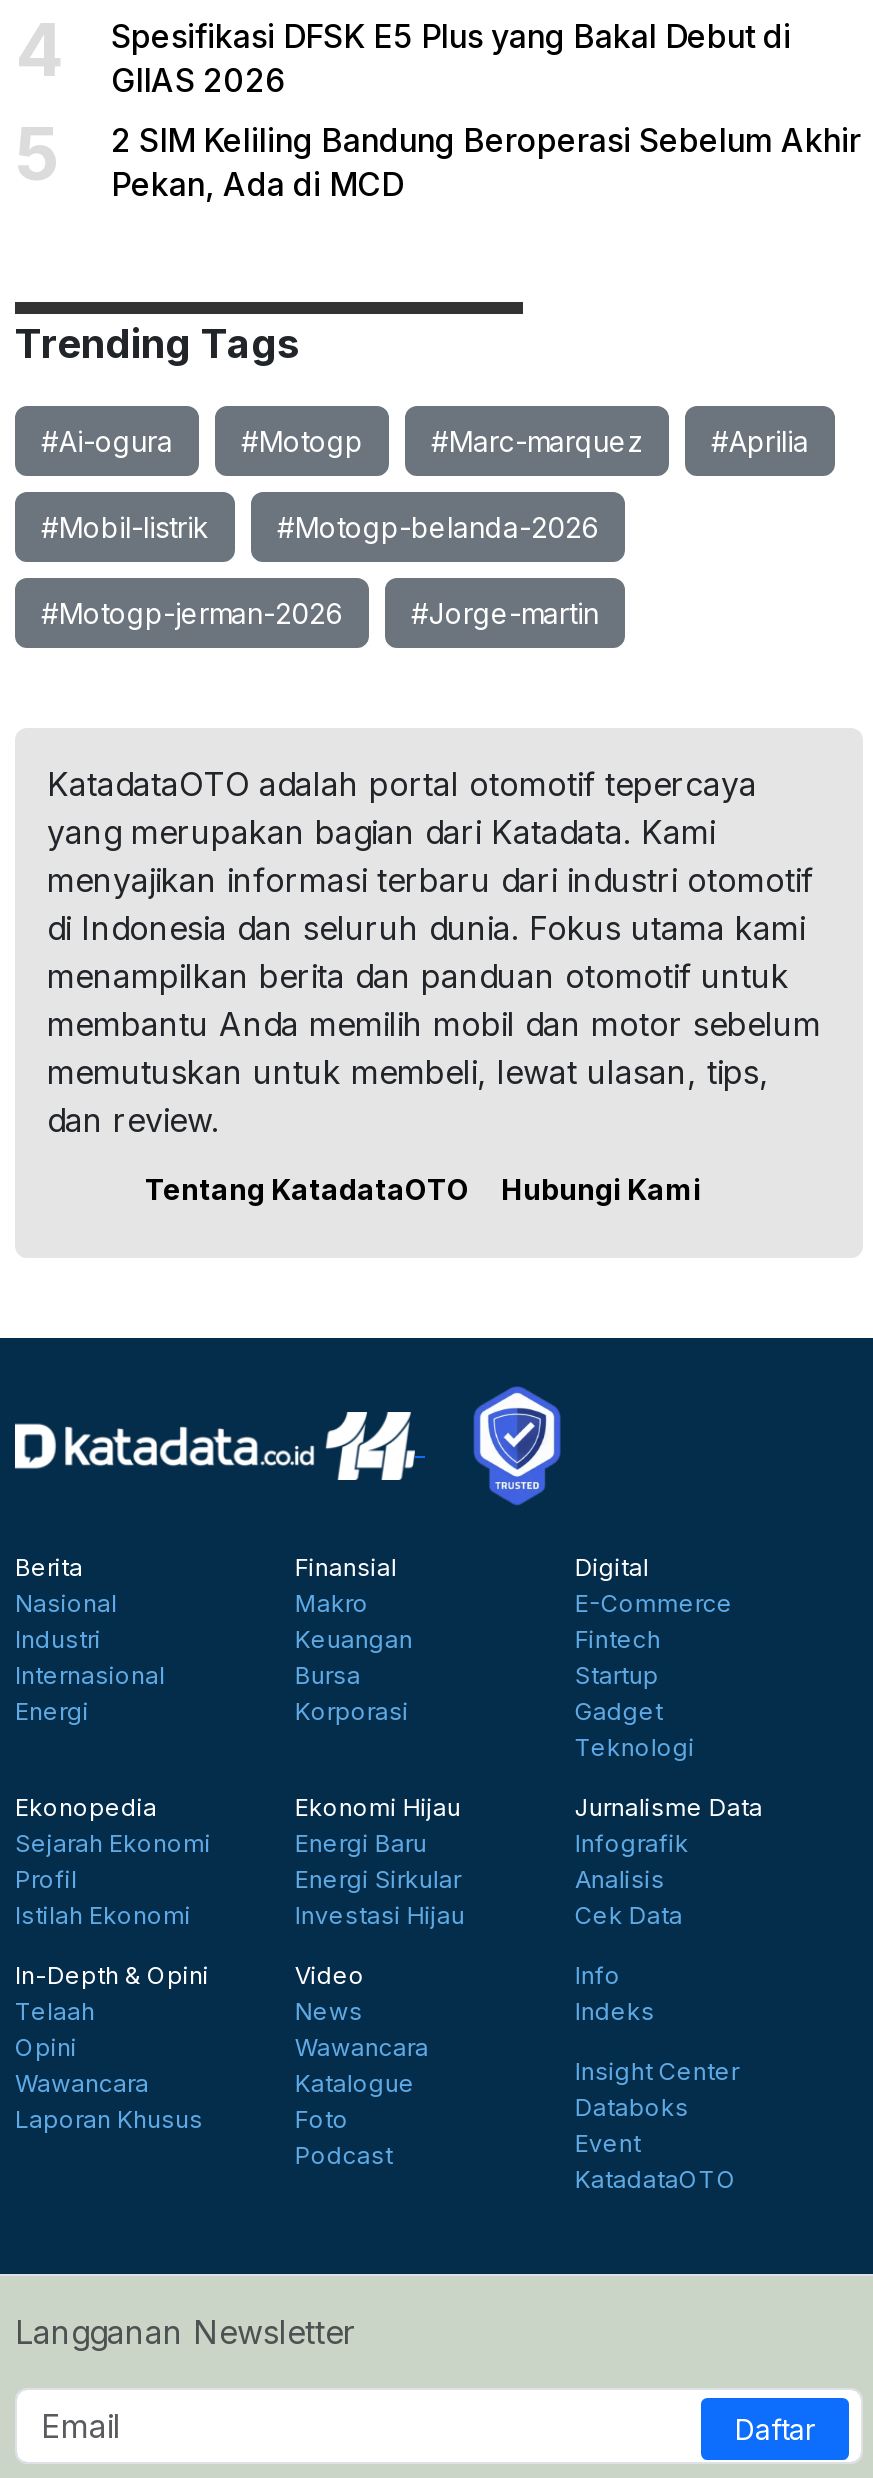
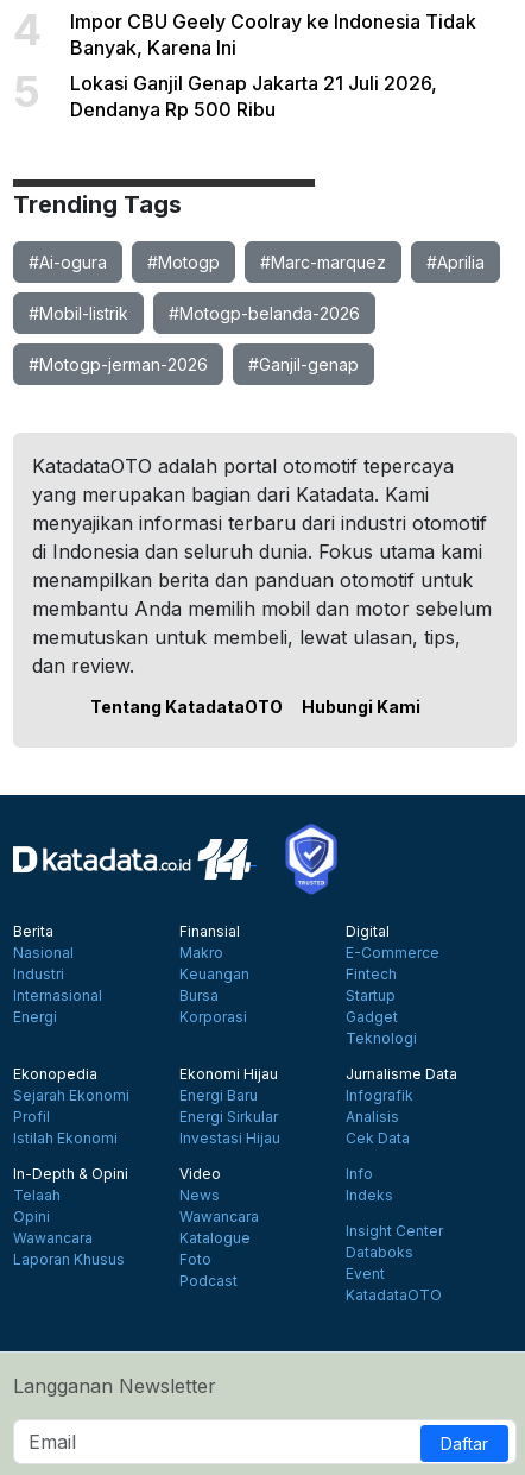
- Spesifikasi DFSK E5 Plus yang Bakal Debut di
- GIIAS 2026
+ Impor CBU Geely Coolray ke Indonesia Tidak
+ Banyak, Karena Ini

- 2 SIM Keliling Bandung Beroperasi Sebelum Akhir
- Pekan, Ada di MCD
+ Lokasi Ganjil Genap Jakarta 21 Juli 2026,
+ Dendanya Rp 500 Ribu

- #Jorge-martin
+ #Ganjil-genap
